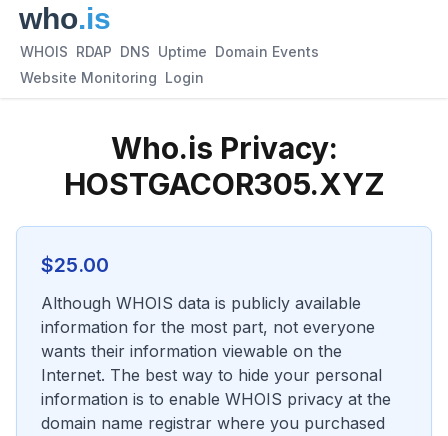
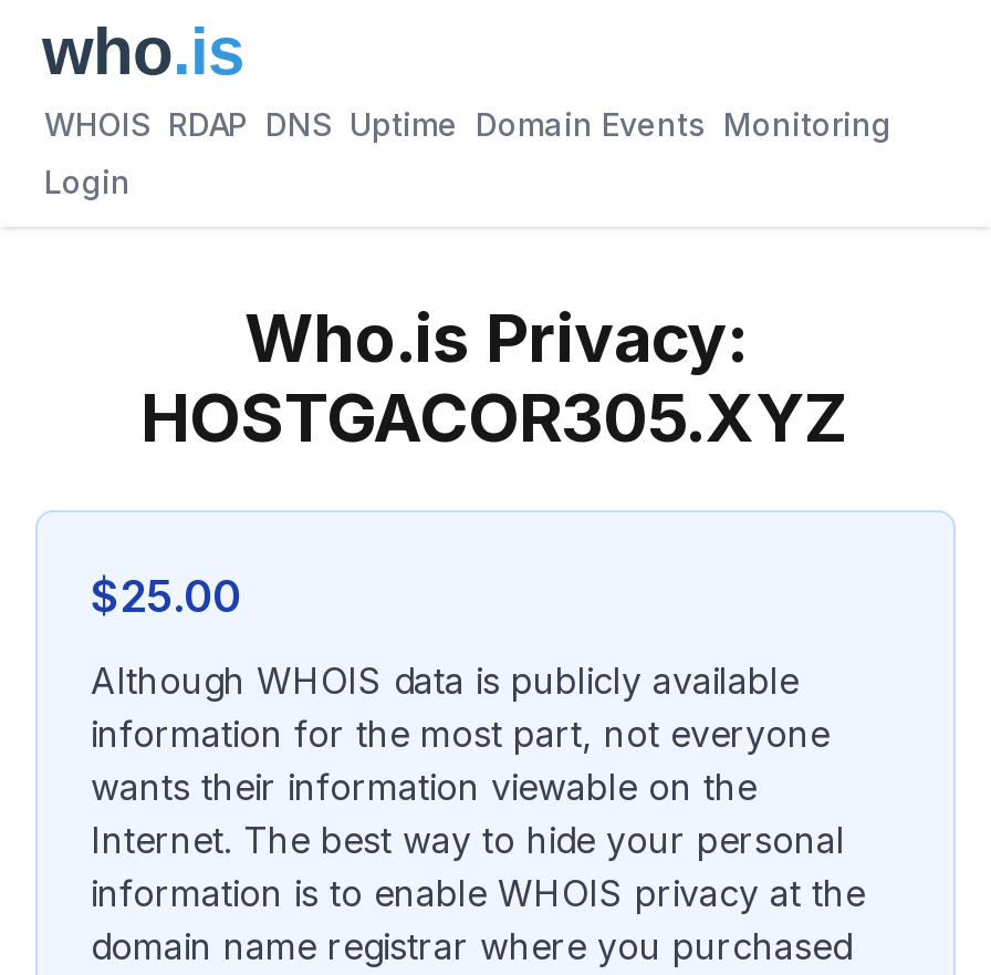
- WHOIS RDAP DNS Uptime Domain Events
+ WHOIS RDAP DNS Uptime Domain Events Monitoring

- Website Monitoring Login
+ Login
